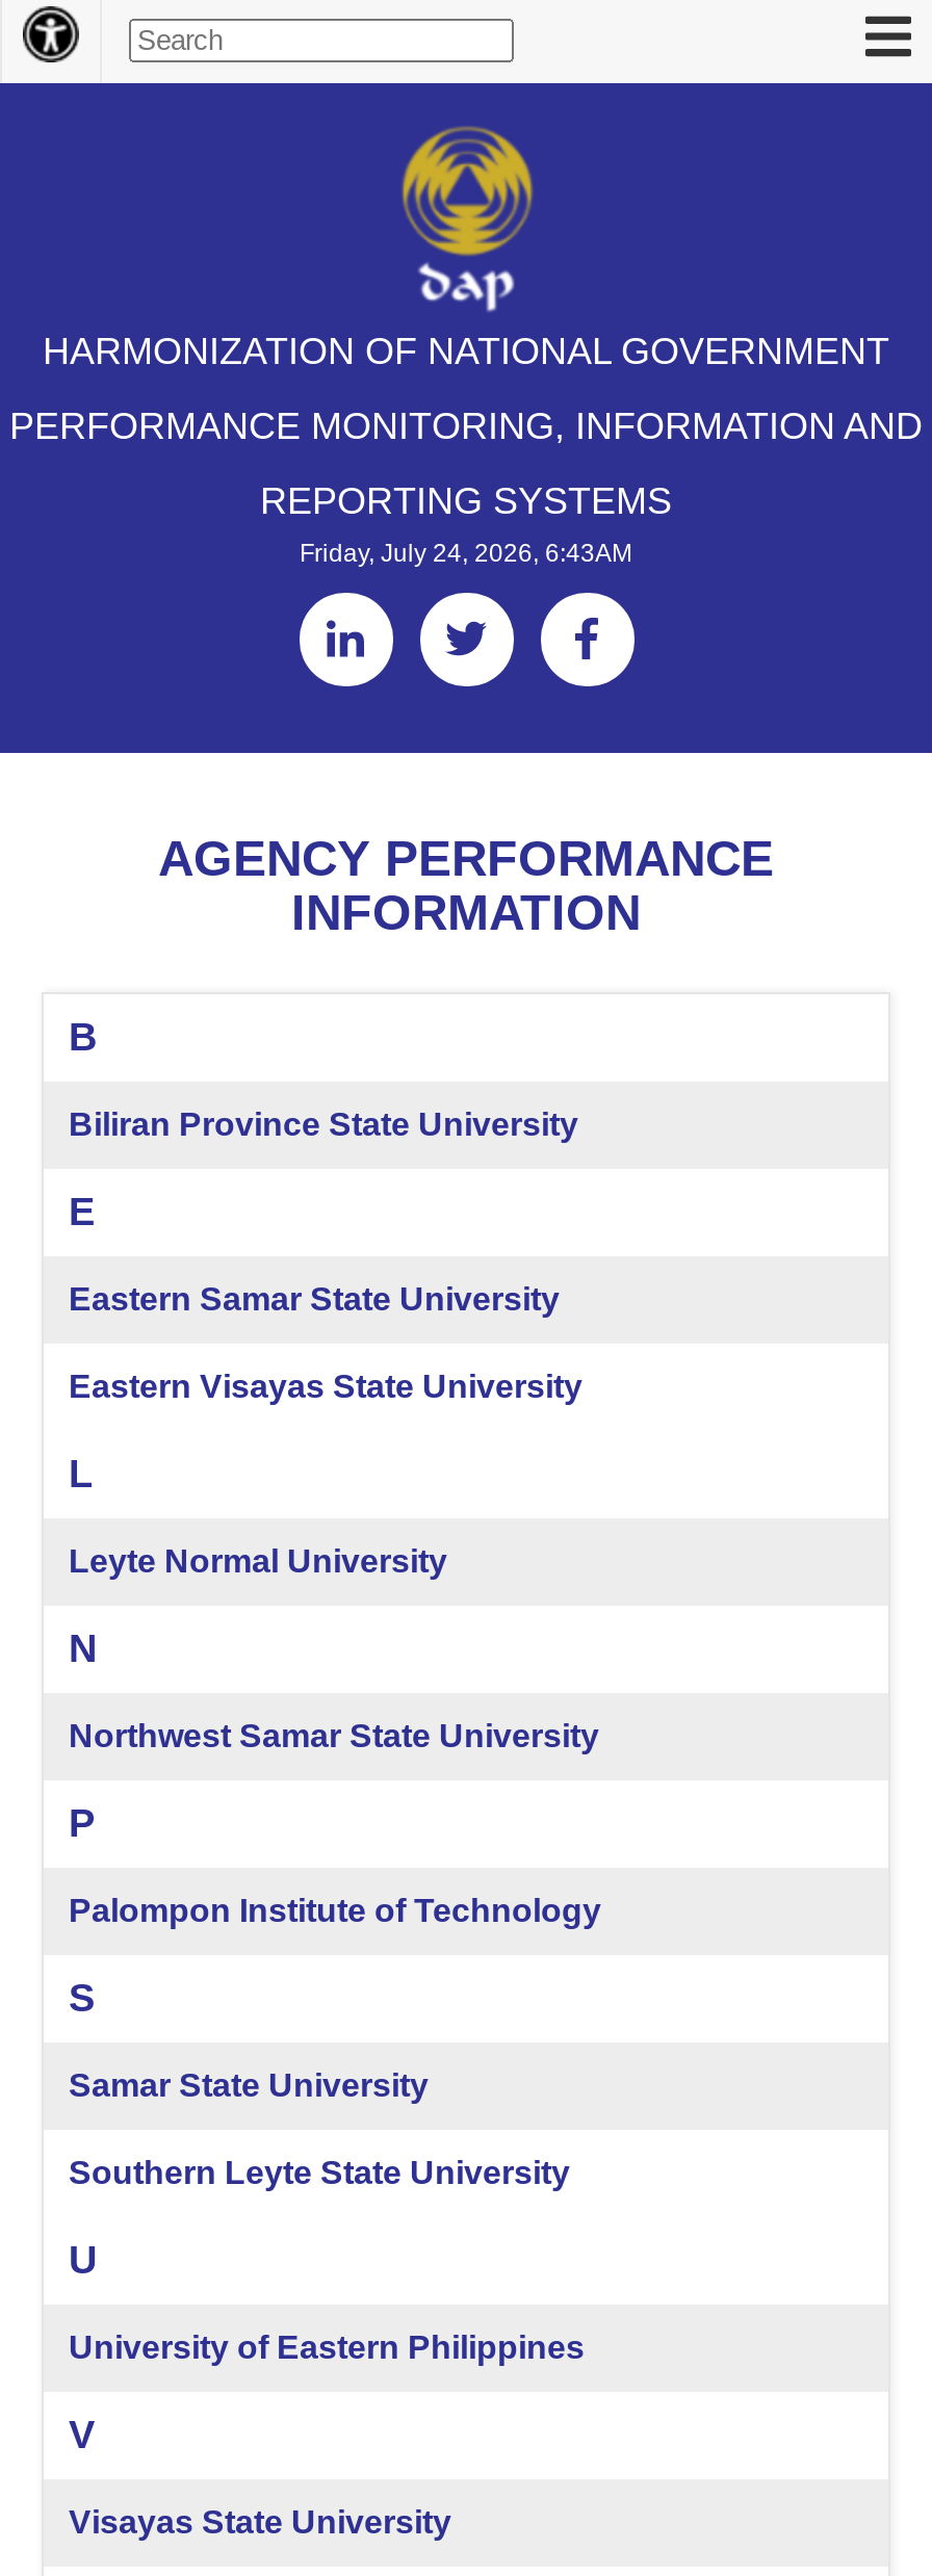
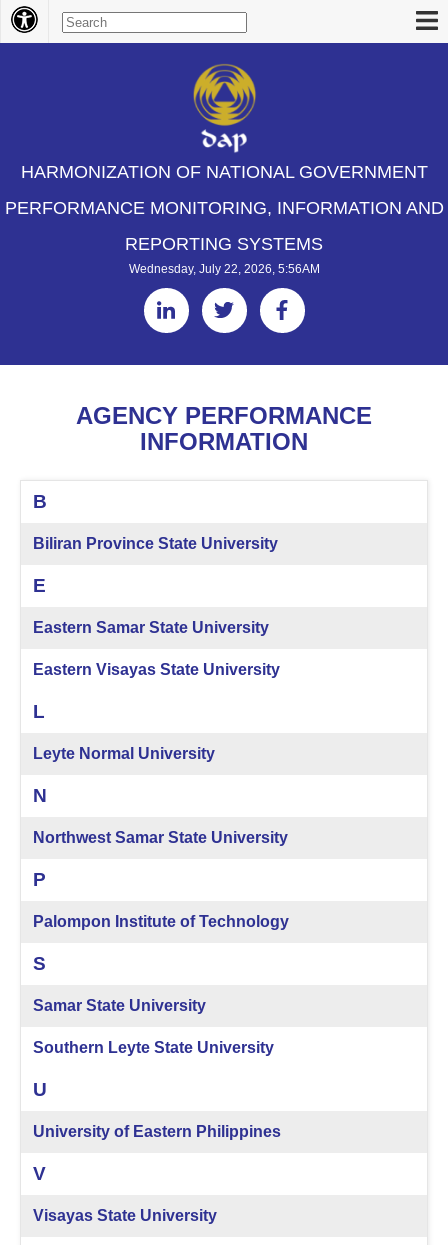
- Friday, July 24, 2026, 6:43AM
+ Wednesday, July 22, 2026, 5:56AM
